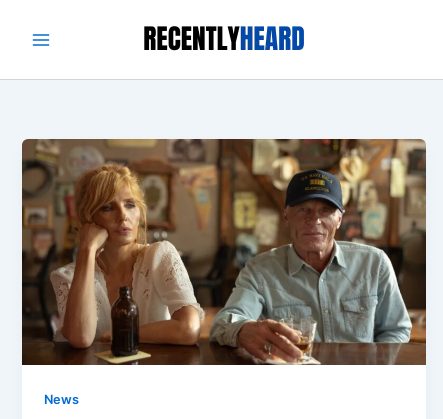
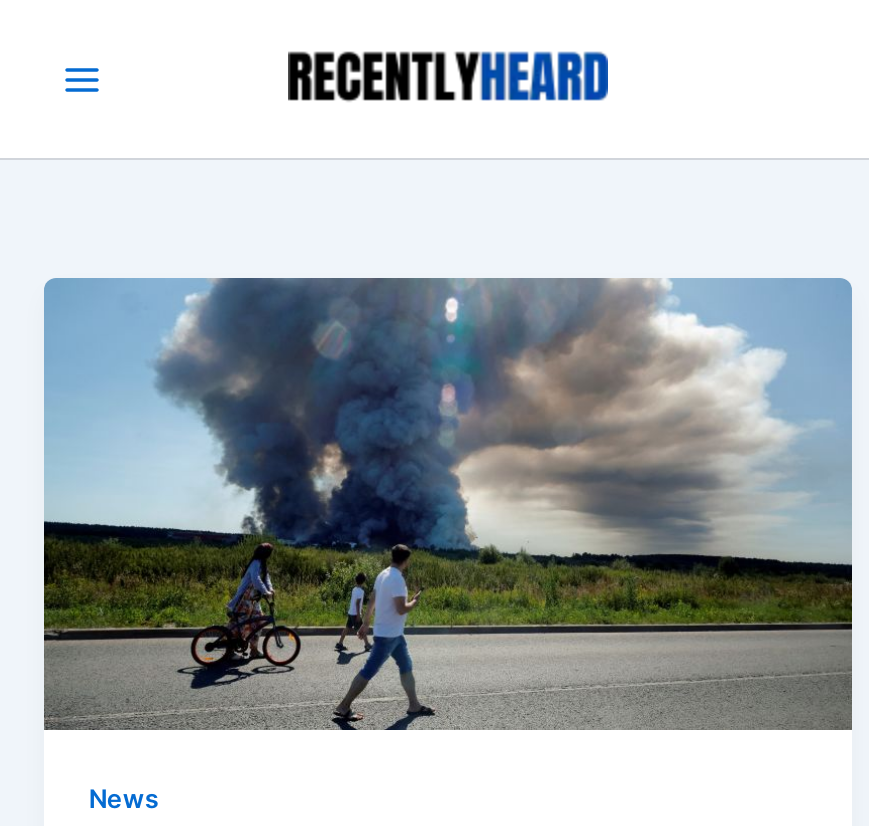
- [image]
+ [image]
